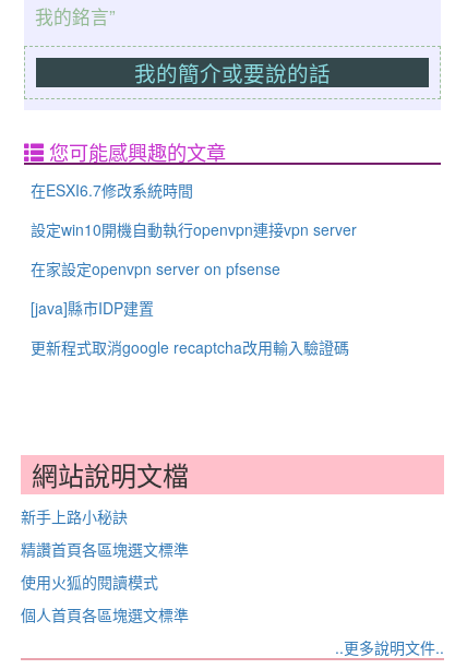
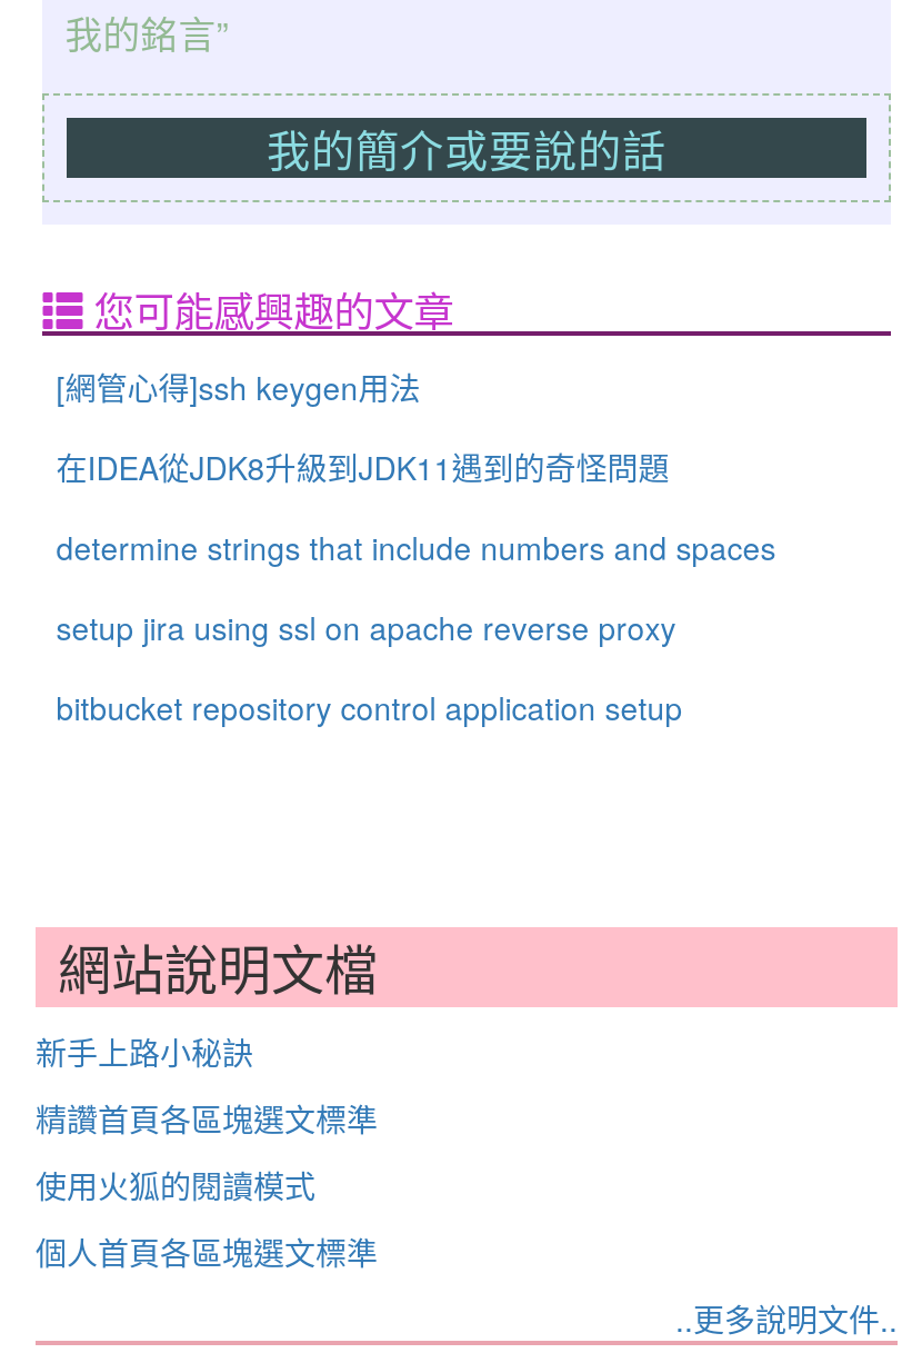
- 在ESXI6.7修改系統時間
+ [網管心得]ssh keygen用法

- 設定win10開機自動執行openvpn連接vpn server
+ 在IDEA從JDK8升級到JDK11遇到的奇怪問題

- 在家設定openvpn server on pfsense
+ determine strings that include numbers and spaces

- [java]縣市IDP建置
+ setup jira using ssl on apache reverse proxy

- 更新程式取消google recaptcha改用輸入驗證碼
+ bitbucket repository control application setup
